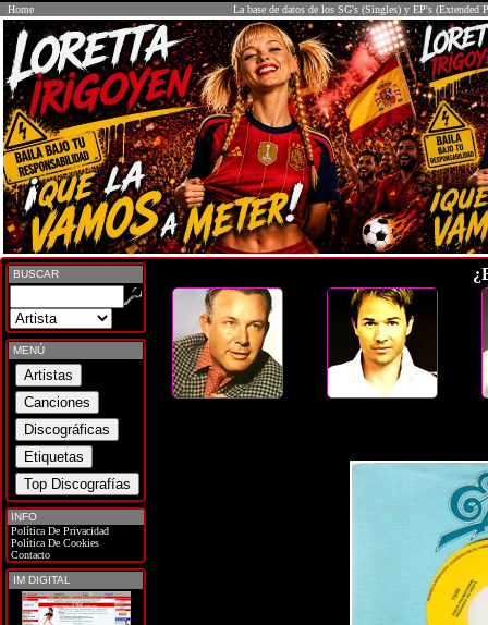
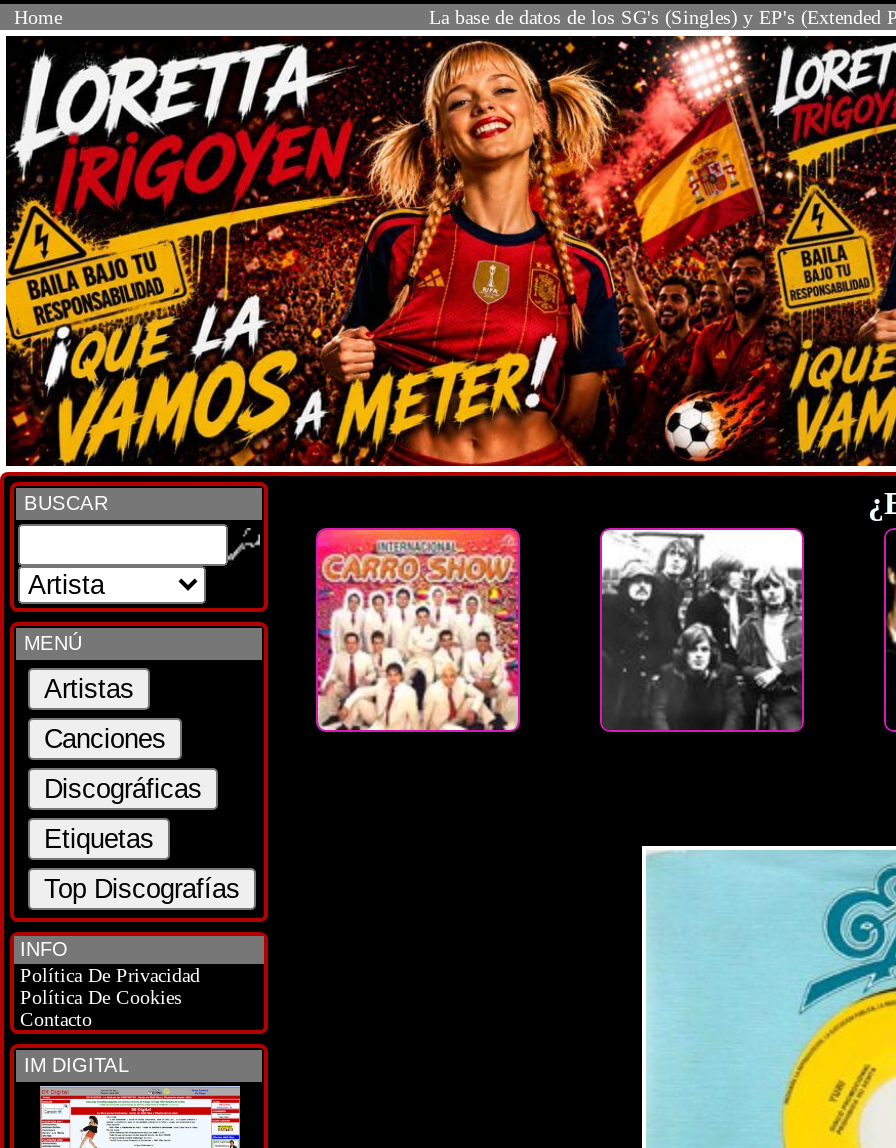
- [image]
+ [image]

- [image]
+ [image]
